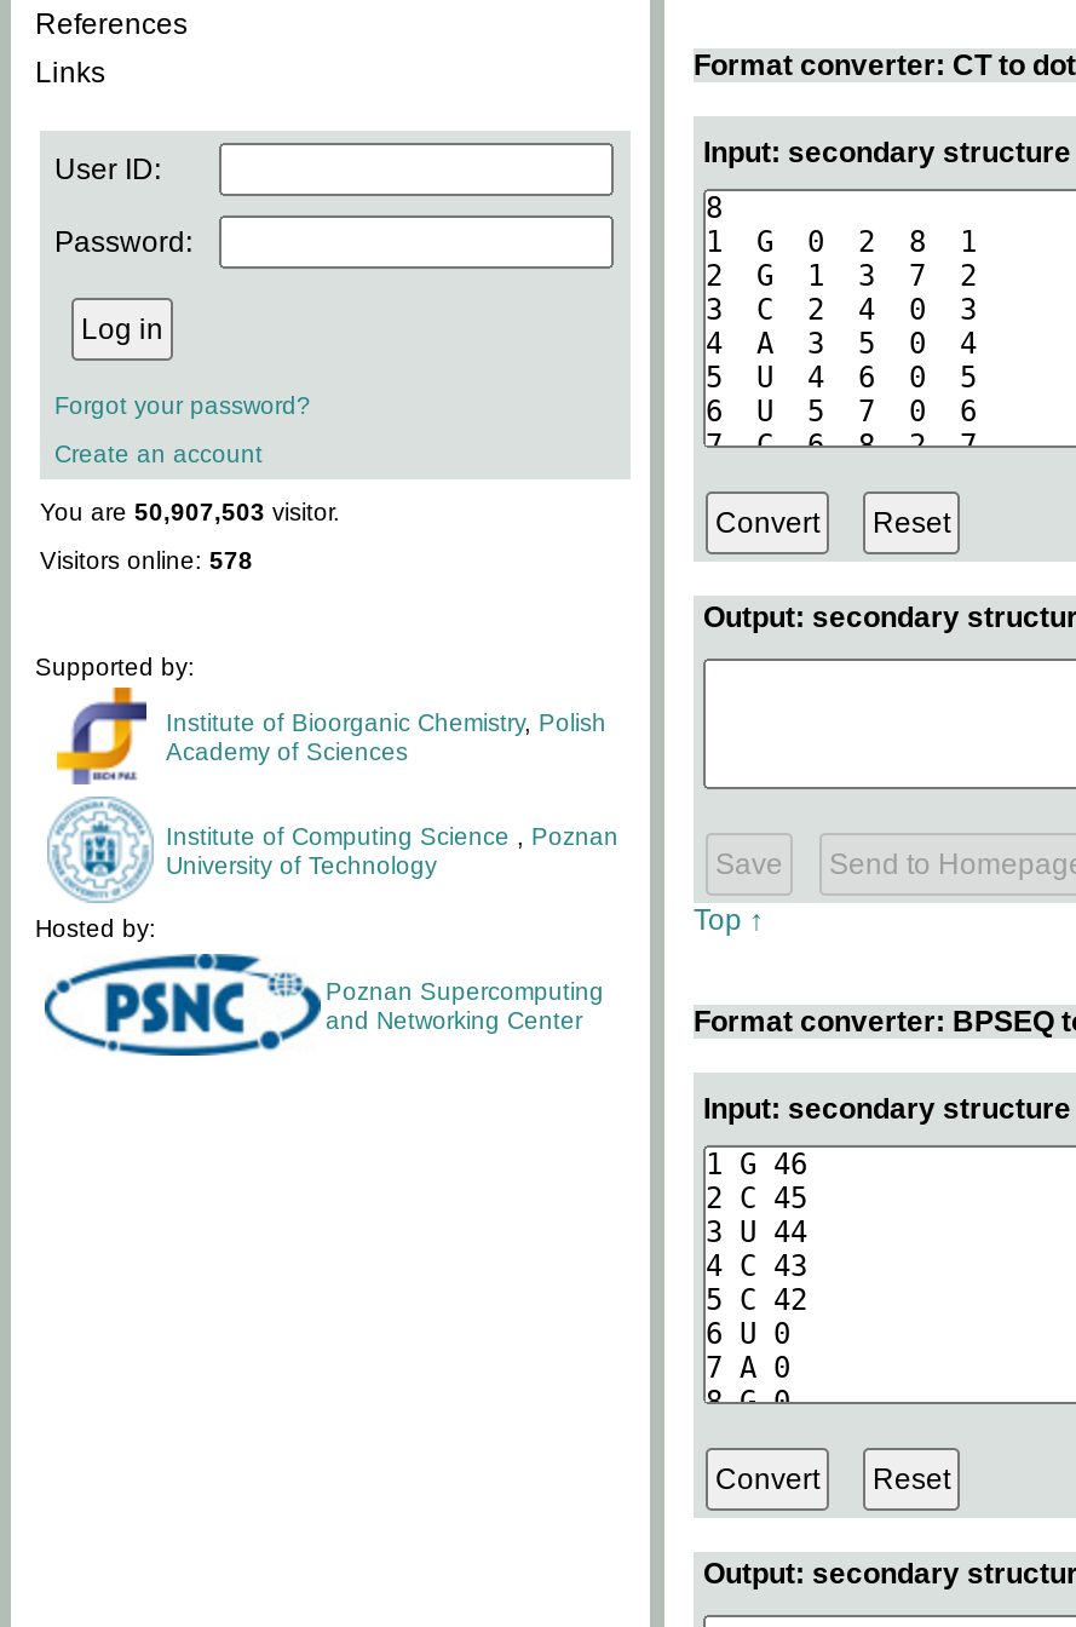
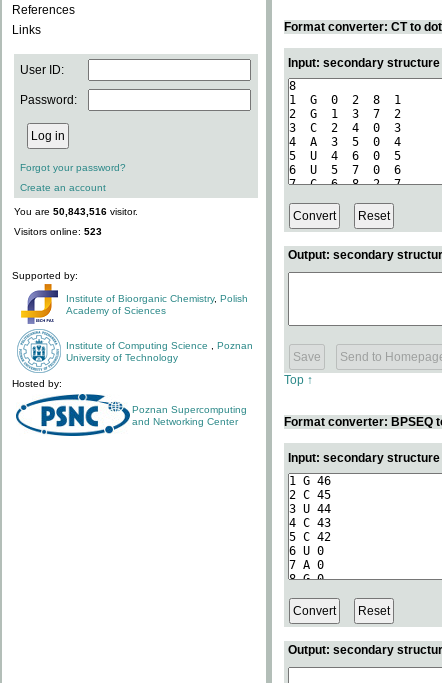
- You are 50,907,503 visitor.
+ You are 50,843,516 visitor.

- Visitors online: 578
+ Visitors online: 523
